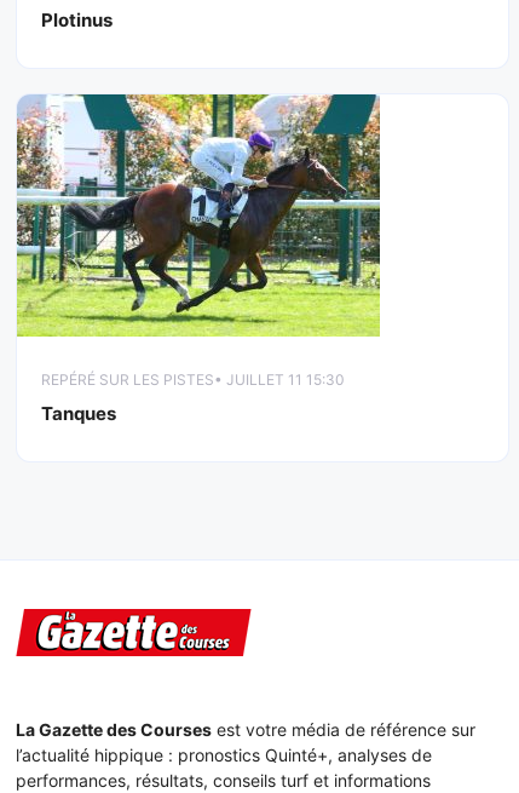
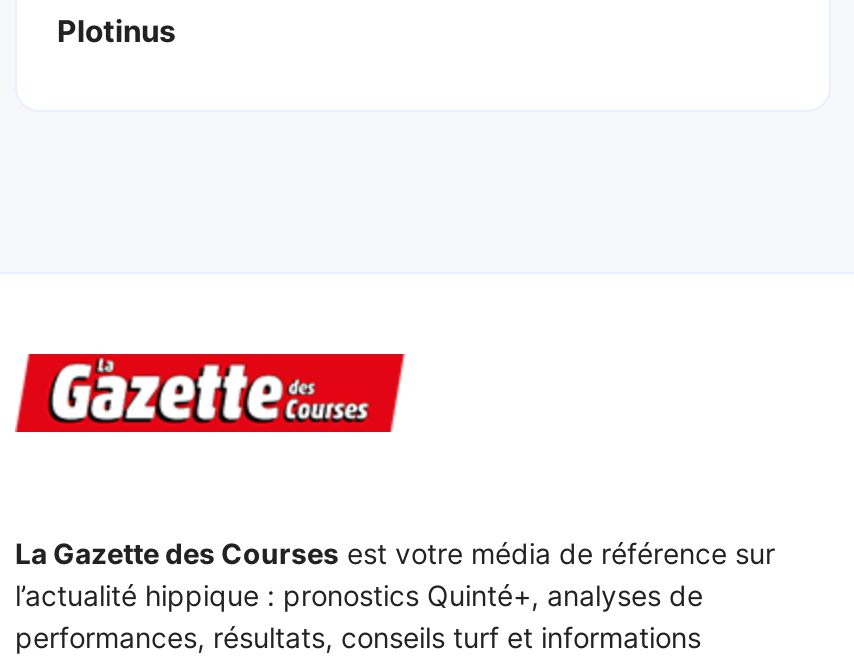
- [image]
- REPÉRÉ SUR LES PISTES• JUILLET 11 15:30
- Tanques
